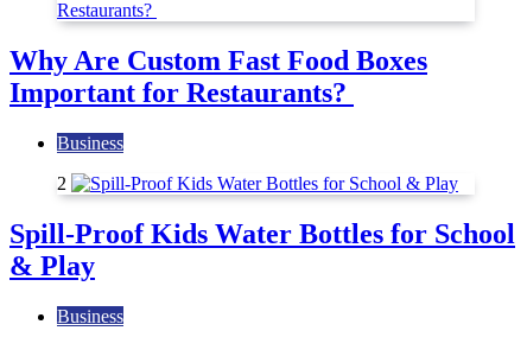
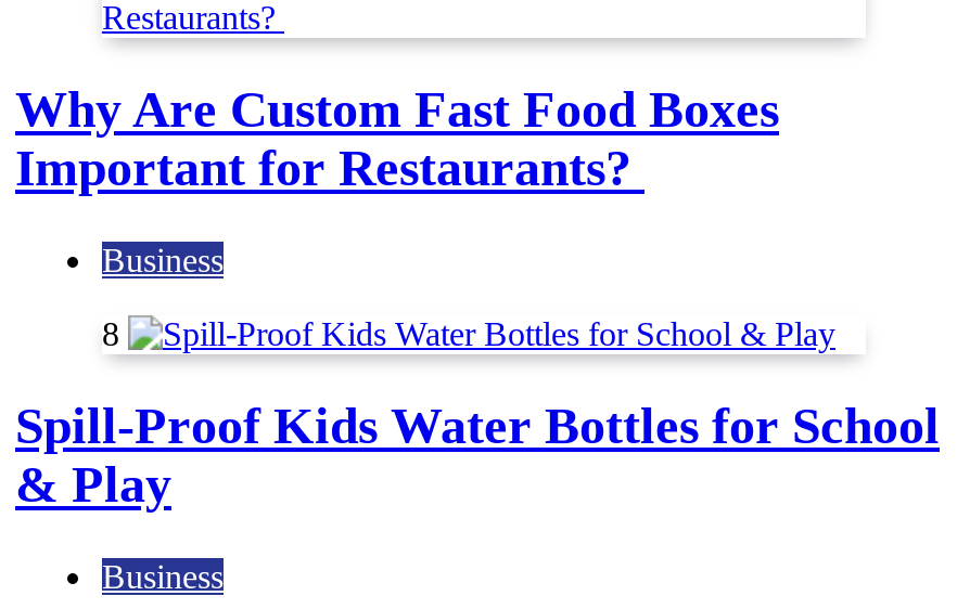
- 2
+ 8
